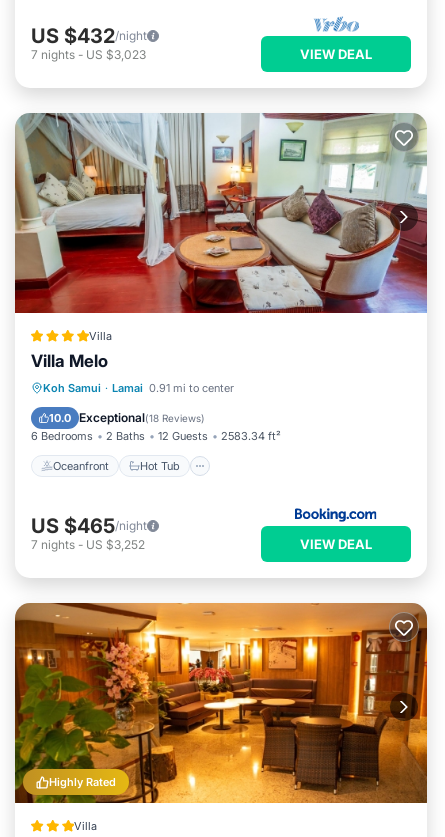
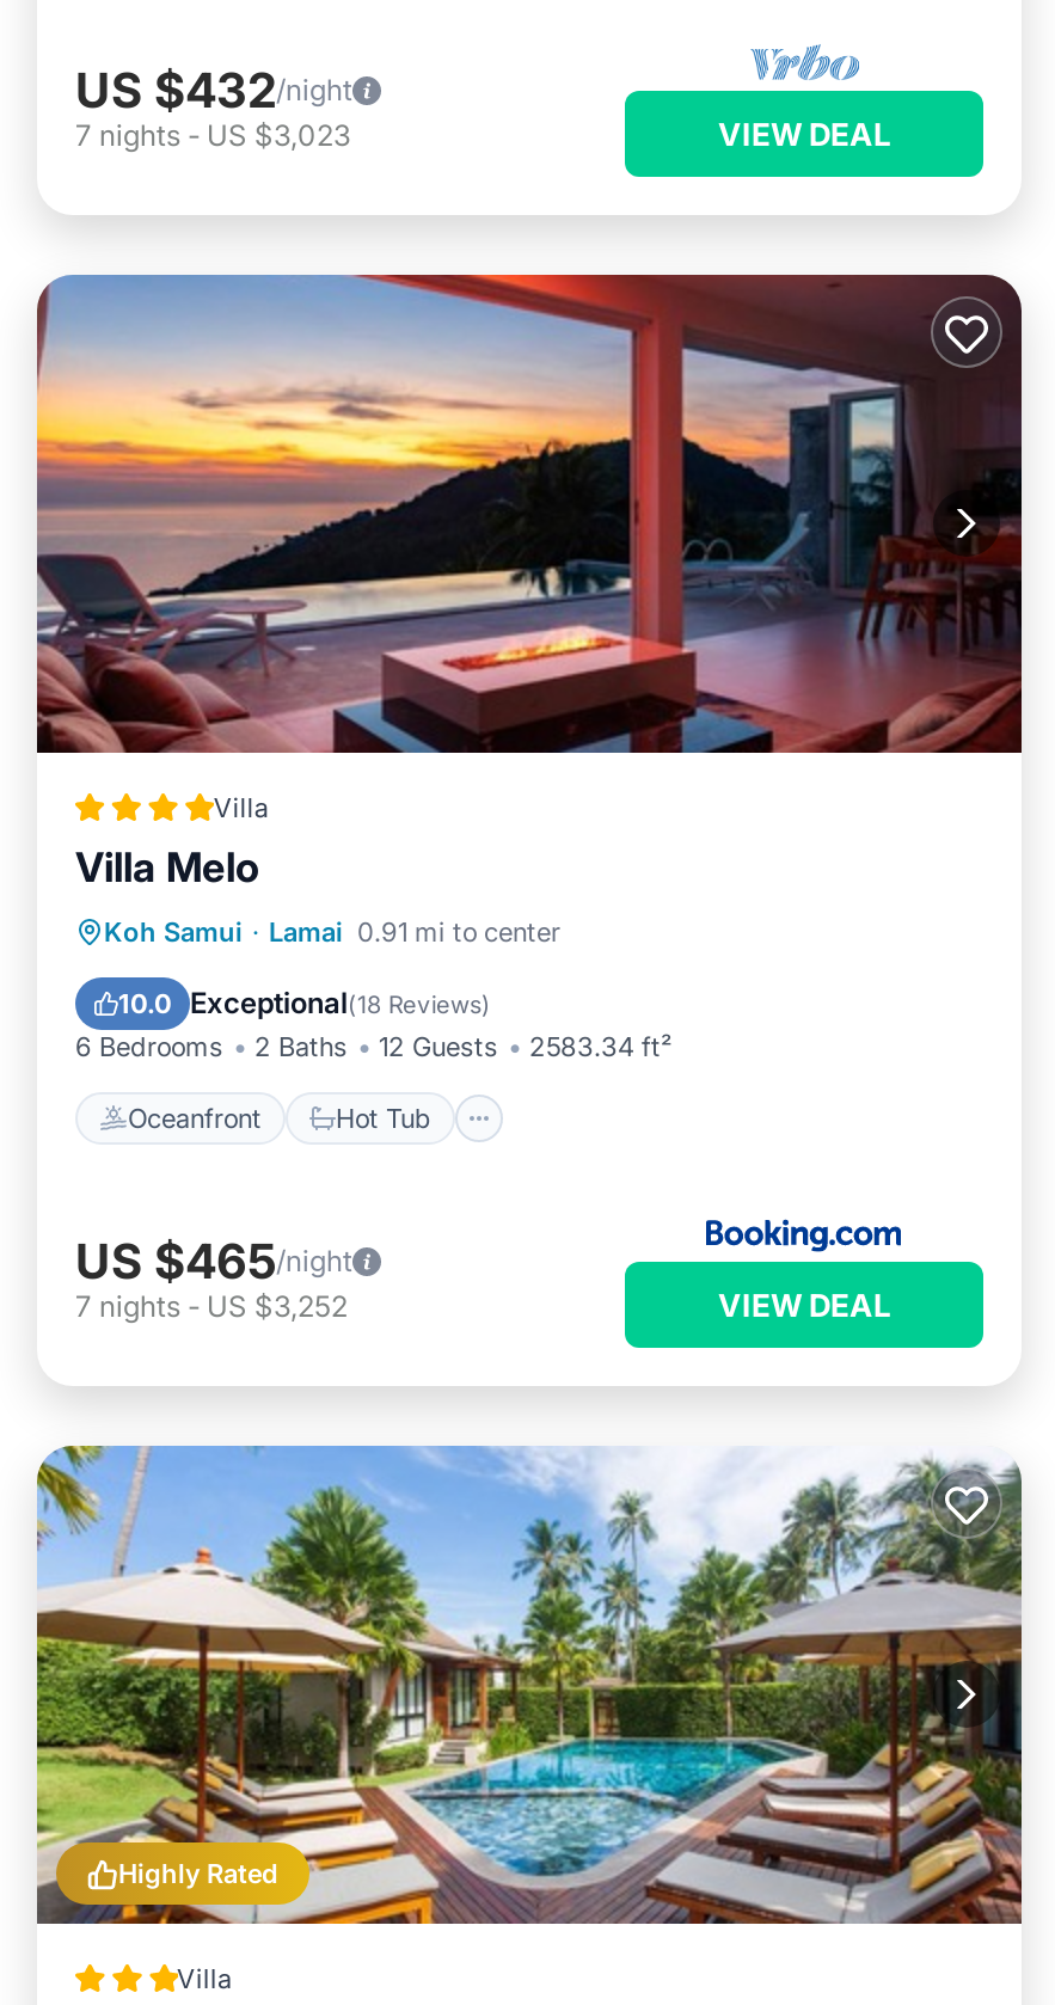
- [image]
+ [image]

- [image]
+ [image]
